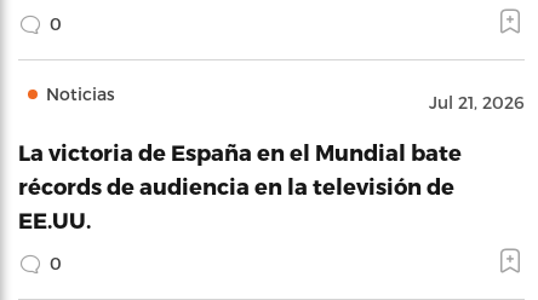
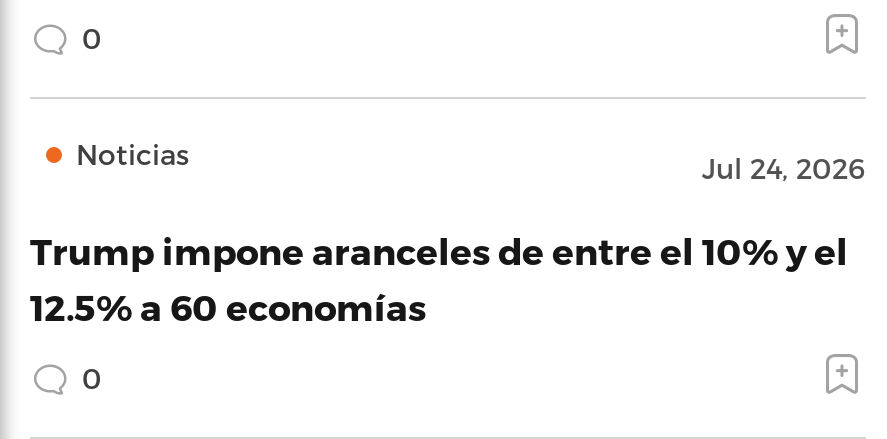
- Jul 21, 2026
+ Jul 24, 2026

- La victoria de España en el Mundial bate
- récords de audiencia en la televisión de
- EE.UU.
+ Trump impone aranceles de entre el 10% y el
+ 12.5% a 60 economías
